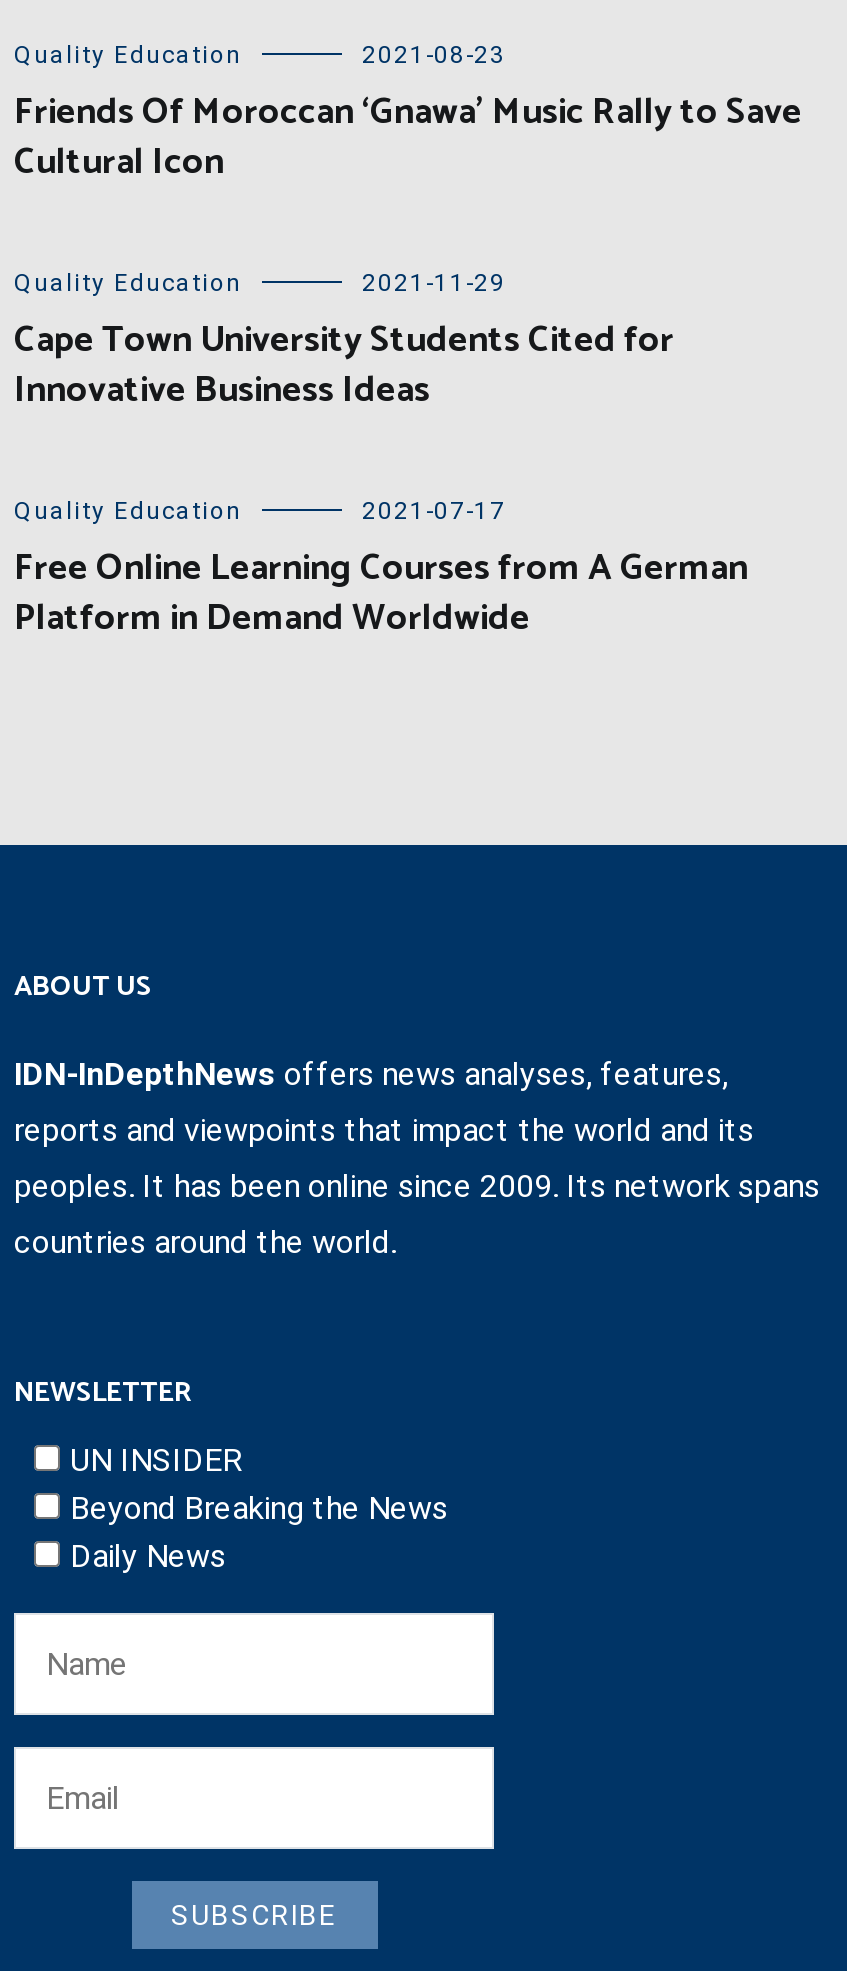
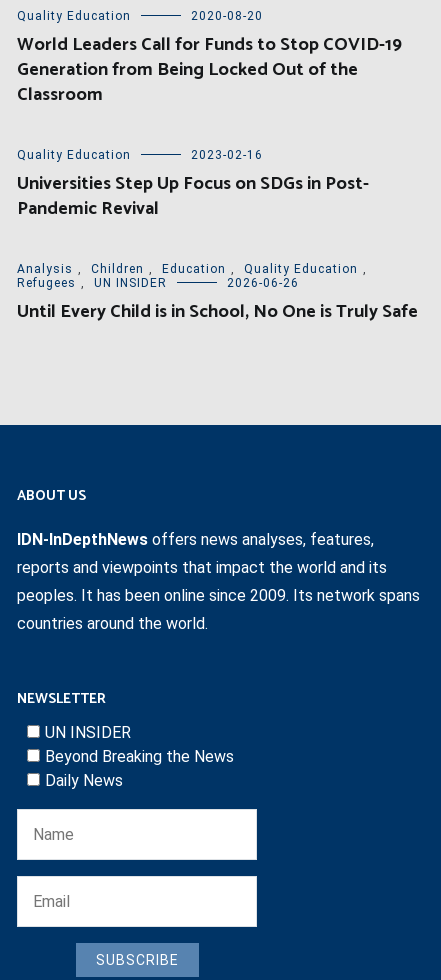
- 2021-08-23
- Friends Of Moroccan ‘Gnawa’ Music Rally to Save
- Cultural Icon
+ 2020-08-20
+ World Leaders Call for Funds to Stop COVID-19
+ Generation from Being Locked Out of the
+ Classroom

- 2021-11-29
- Cape Town University Students Cited for
- Innovative Business Ideas
+ 2023-02-16
+ Universities Step Up Focus on SDGs in Post-
+ Pandemic Revival

- Quality Education
- 2021-07-17
- Free Online Learning Courses from A German
- Platform in Demand Worldwide
+ Analysis , Children , Education , Quality Education ,
+ Refugees , UN INSIDER
+ 2026-06-26
+ Until Every Child is in School, No One is Truly Safe
